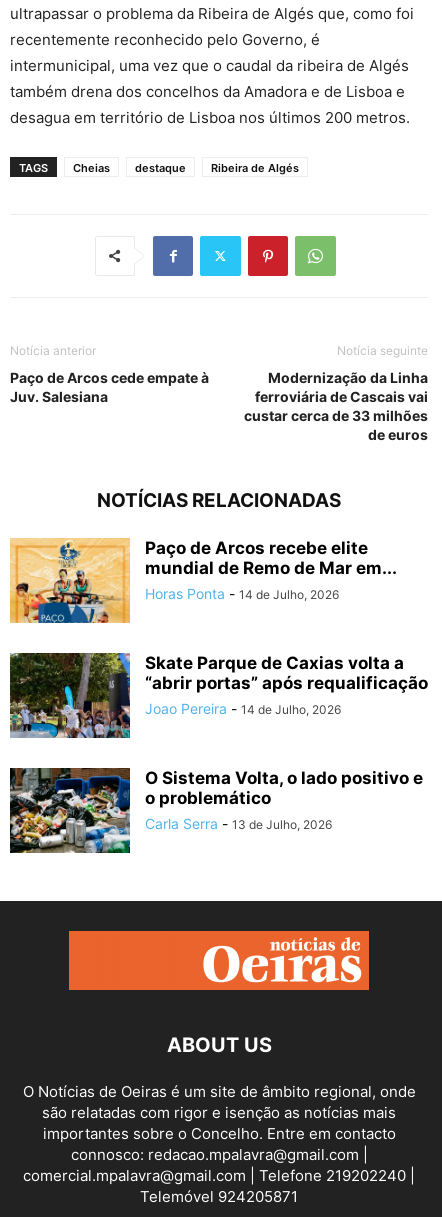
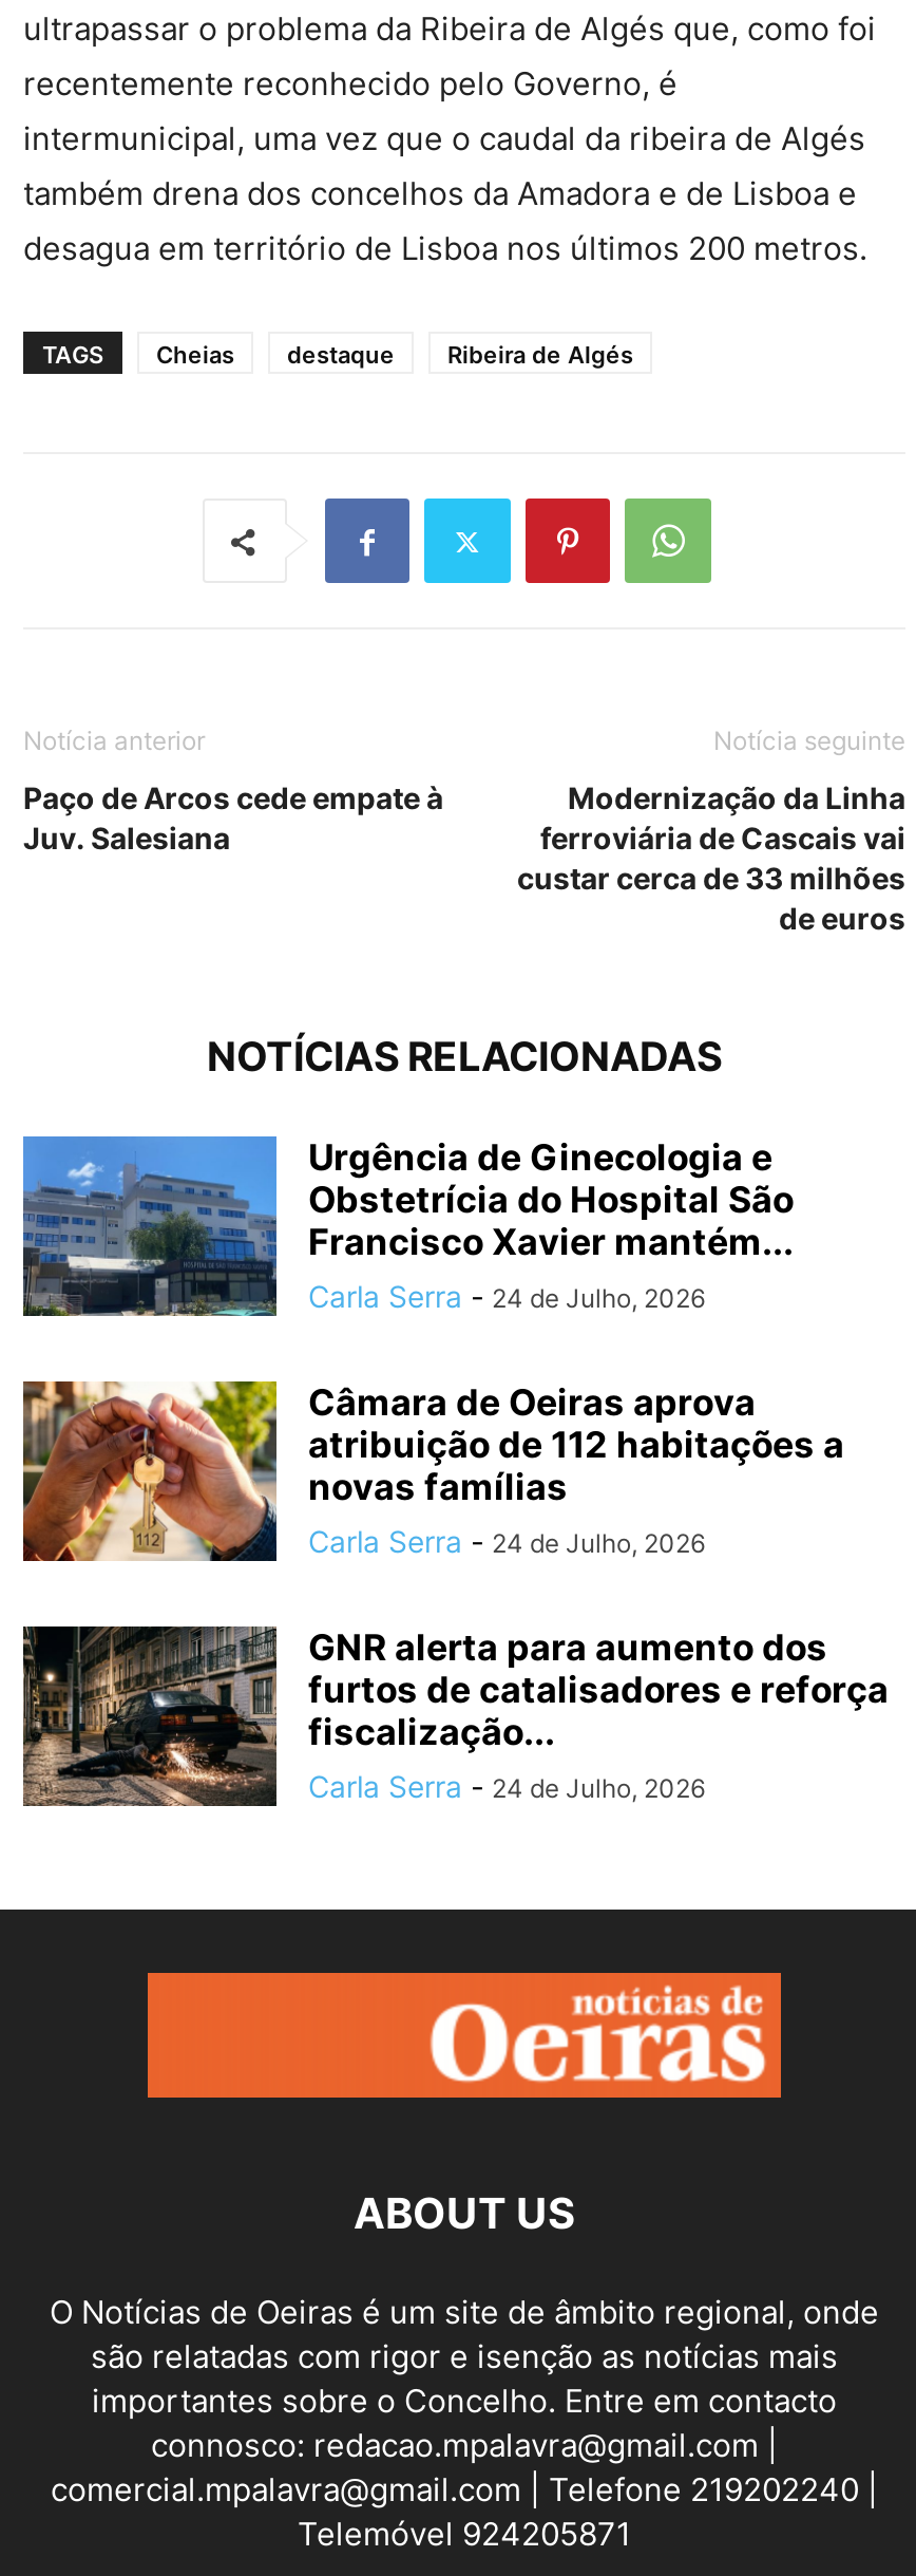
- [image]
- Paço de Arcos recebe elite
- mundial de Remo de Mar em...
- Horas Ponta - 14 de Julho, 2026
+ [image]
+ Urgência de Ginecologia e
+ Obstetrícia do Hospital São
+ Francisco Xavier mantém...
+ Carla Serra - 24 de Julho, 2026

- [image]
- Skate Parque de Caxias volta a
- “abrir portas” após requalificação
- Joao Pereira - 14 de Julho, 2026
+ [image]
+ Câmara de Oeiras aprova
+ atribuição de 112 habitações a
+ novas famílias
+ Carla Serra - 24 de Julho, 2026

- [image]
- O Sistema Volta, o lado positivo e
- o problemático
- Carla Serra - 13 de Julho, 2026
+ [image]
+ GNR alerta para aumento dos
+ furtos de catalisadores e reforça
+ fiscalização...
+ Carla Serra - 24 de Julho, 2026
